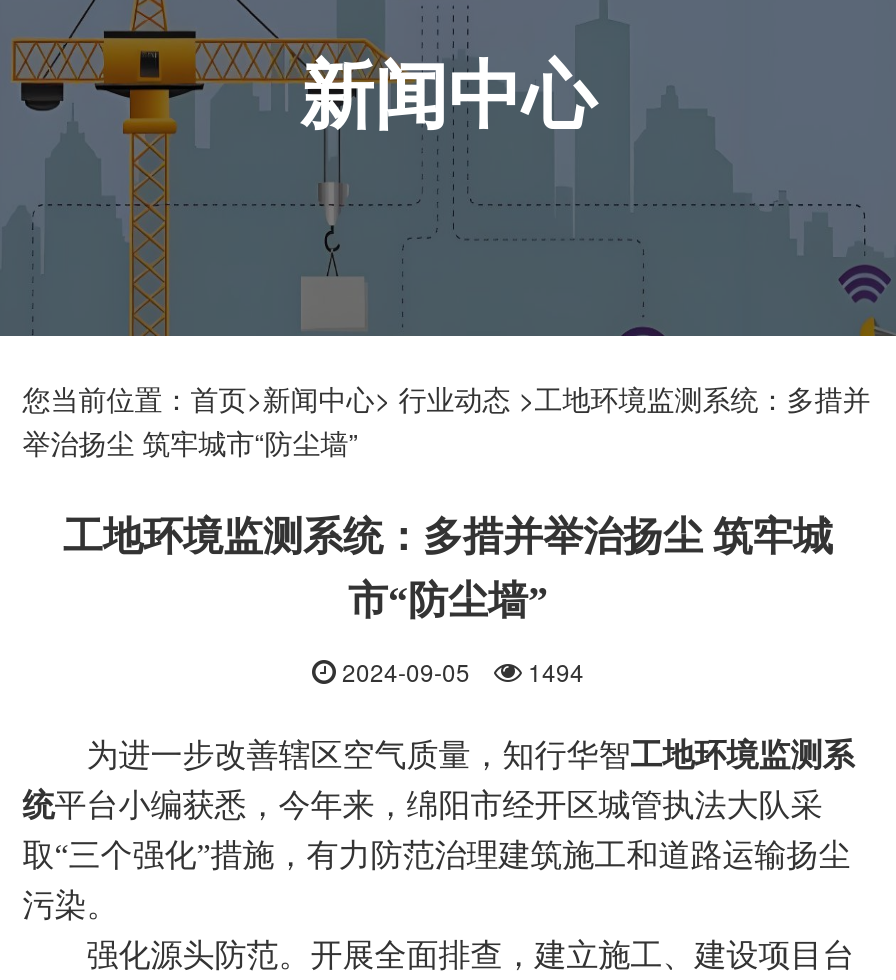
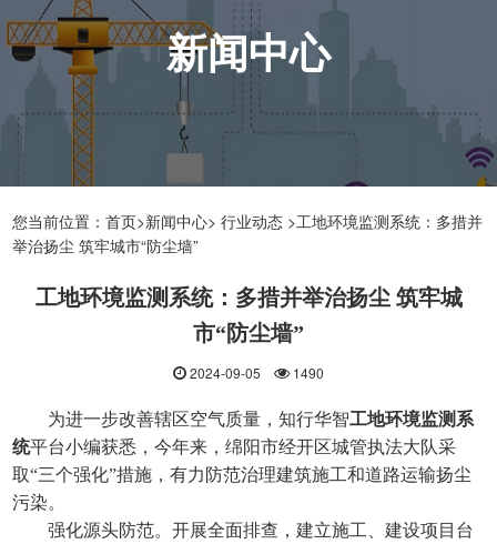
- 2024-09-05 1494
+ 2024-09-05 1490
